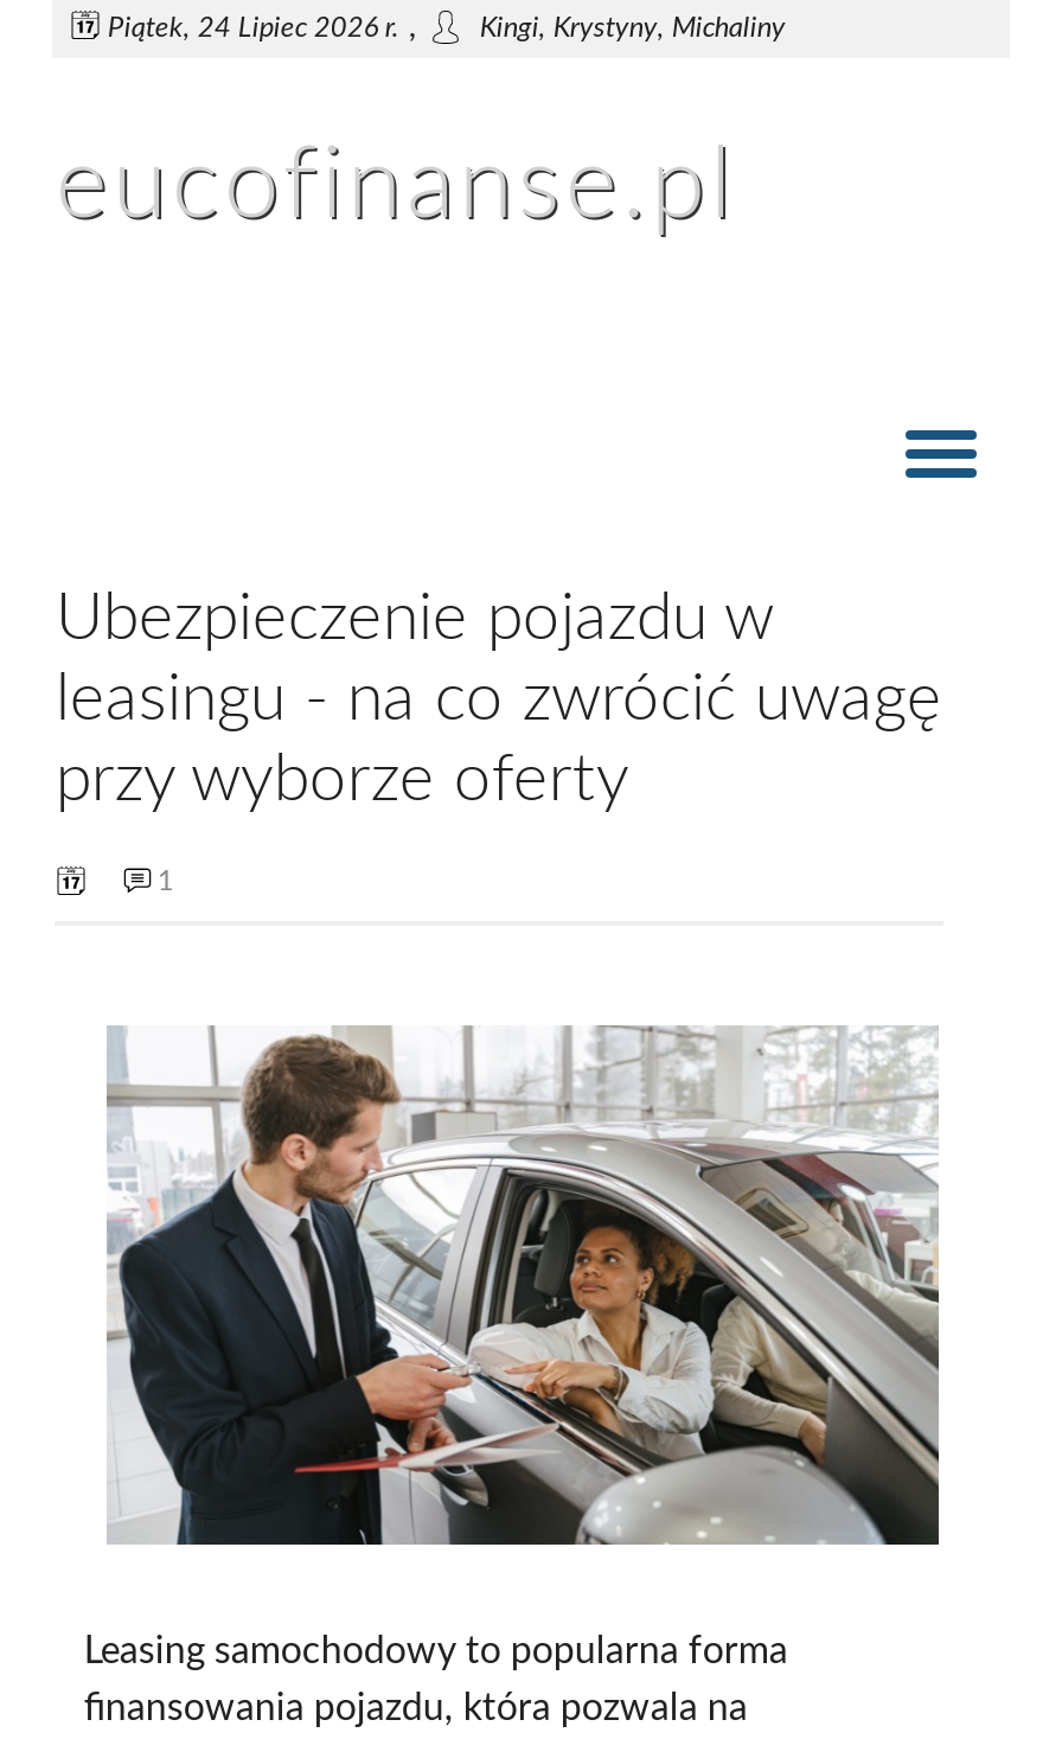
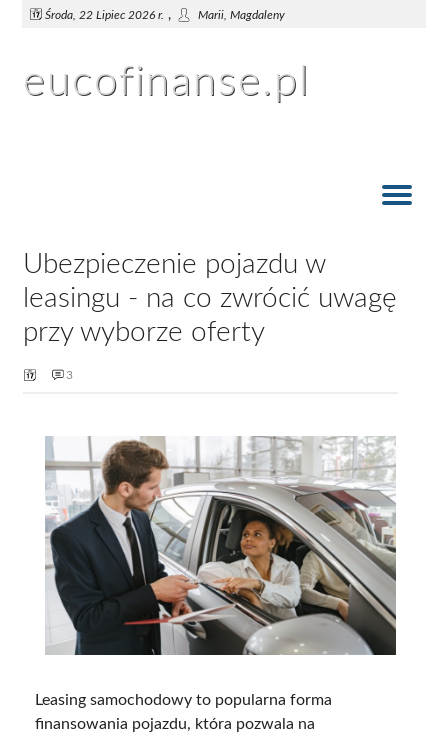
- Piątek, 24 Lipiec 2026 r.,
- Kingi, Krystyny, Michaliny
+ Środa, 22 Lipiec 2026 r.,
+ Marii, Magdaleny

- 1
+ 3
